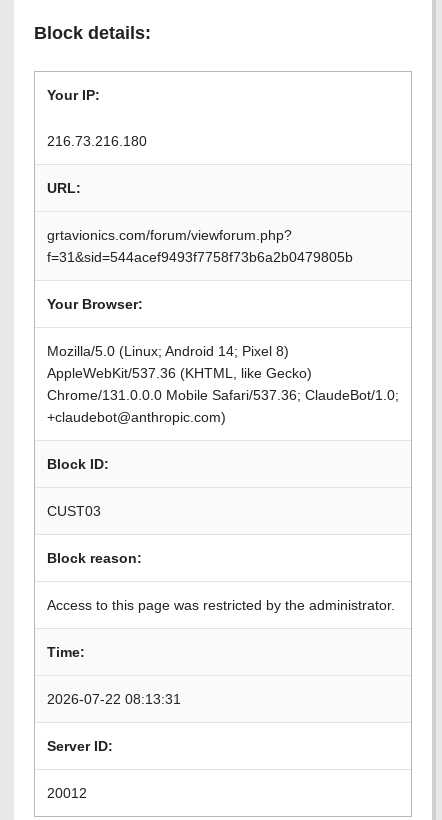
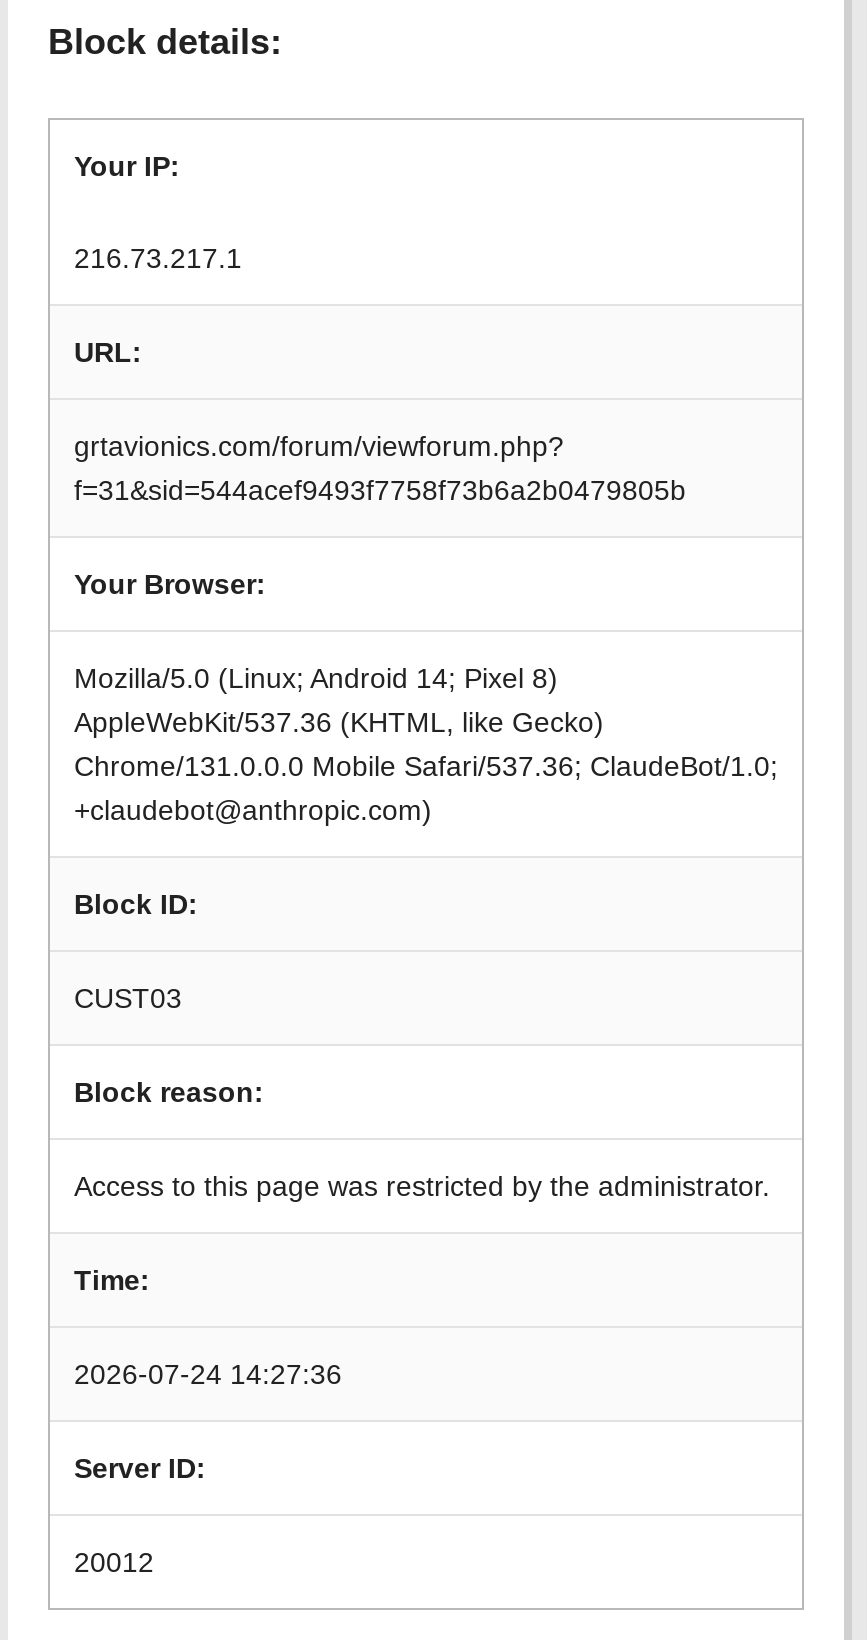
- 216.73.216.180
+ 216.73.217.1

- 2026-07-22 08:13:31
+ 2026-07-24 14:27:36
